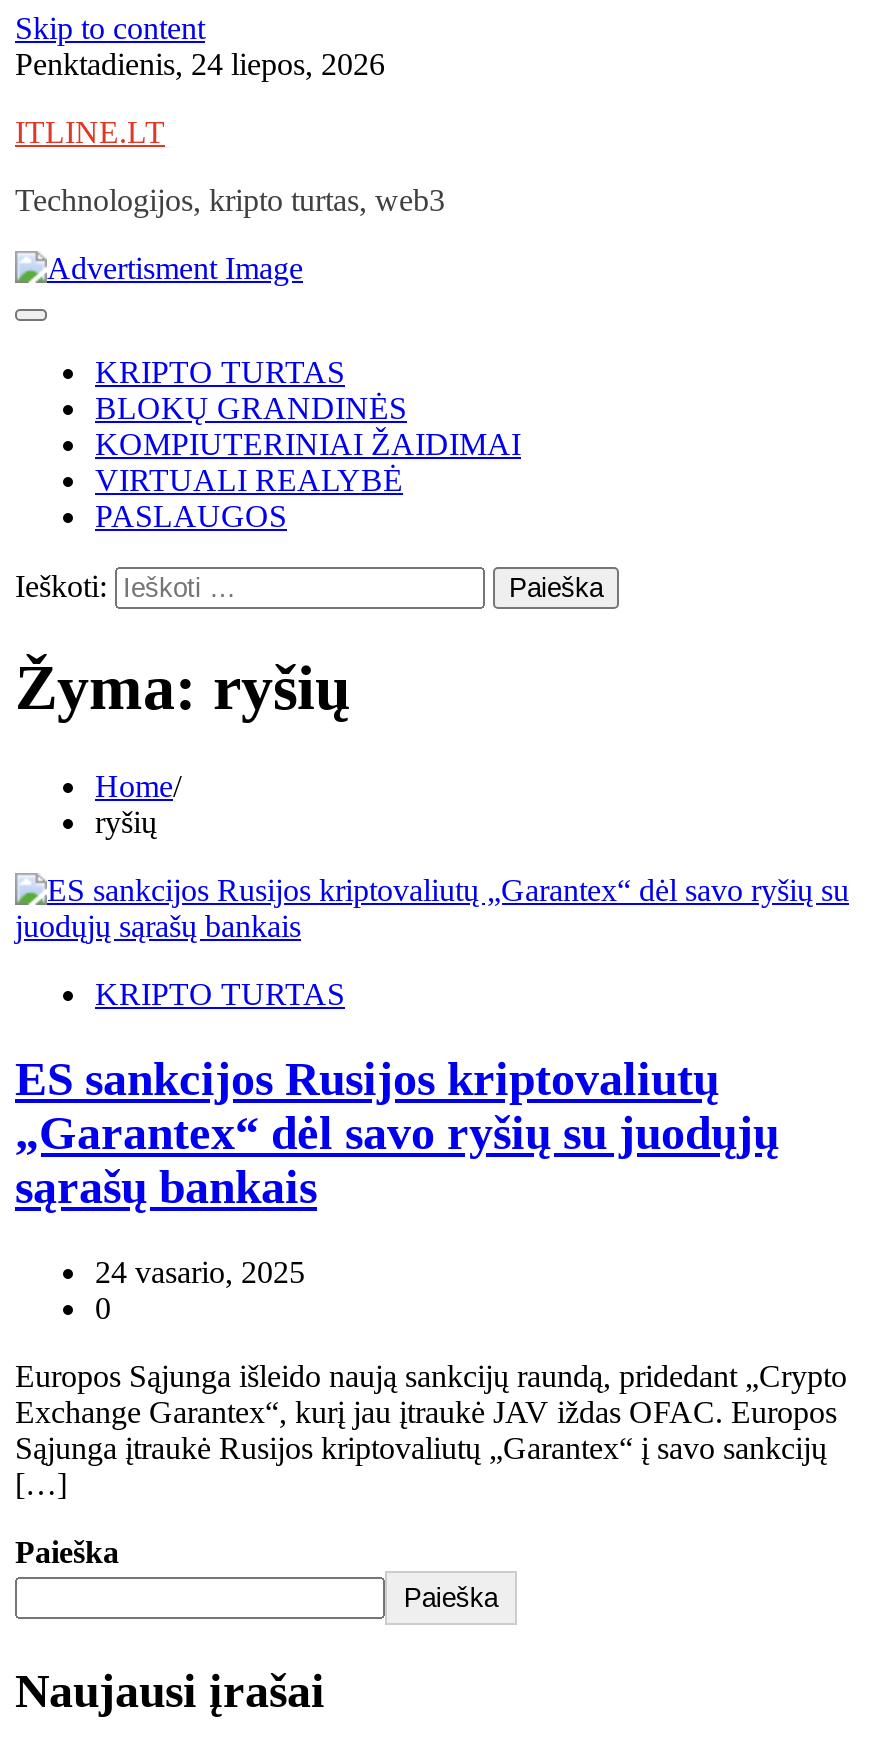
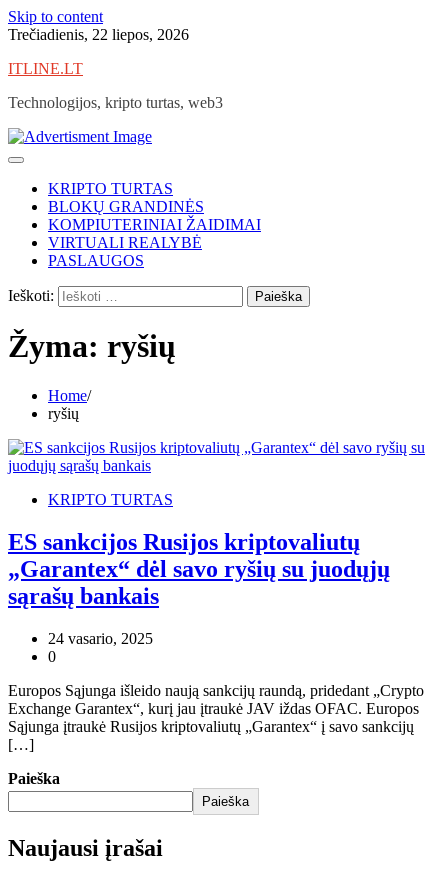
- Penktadienis, 24 liepos, 2026
+ Trečiadienis, 22 liepos, 2026
